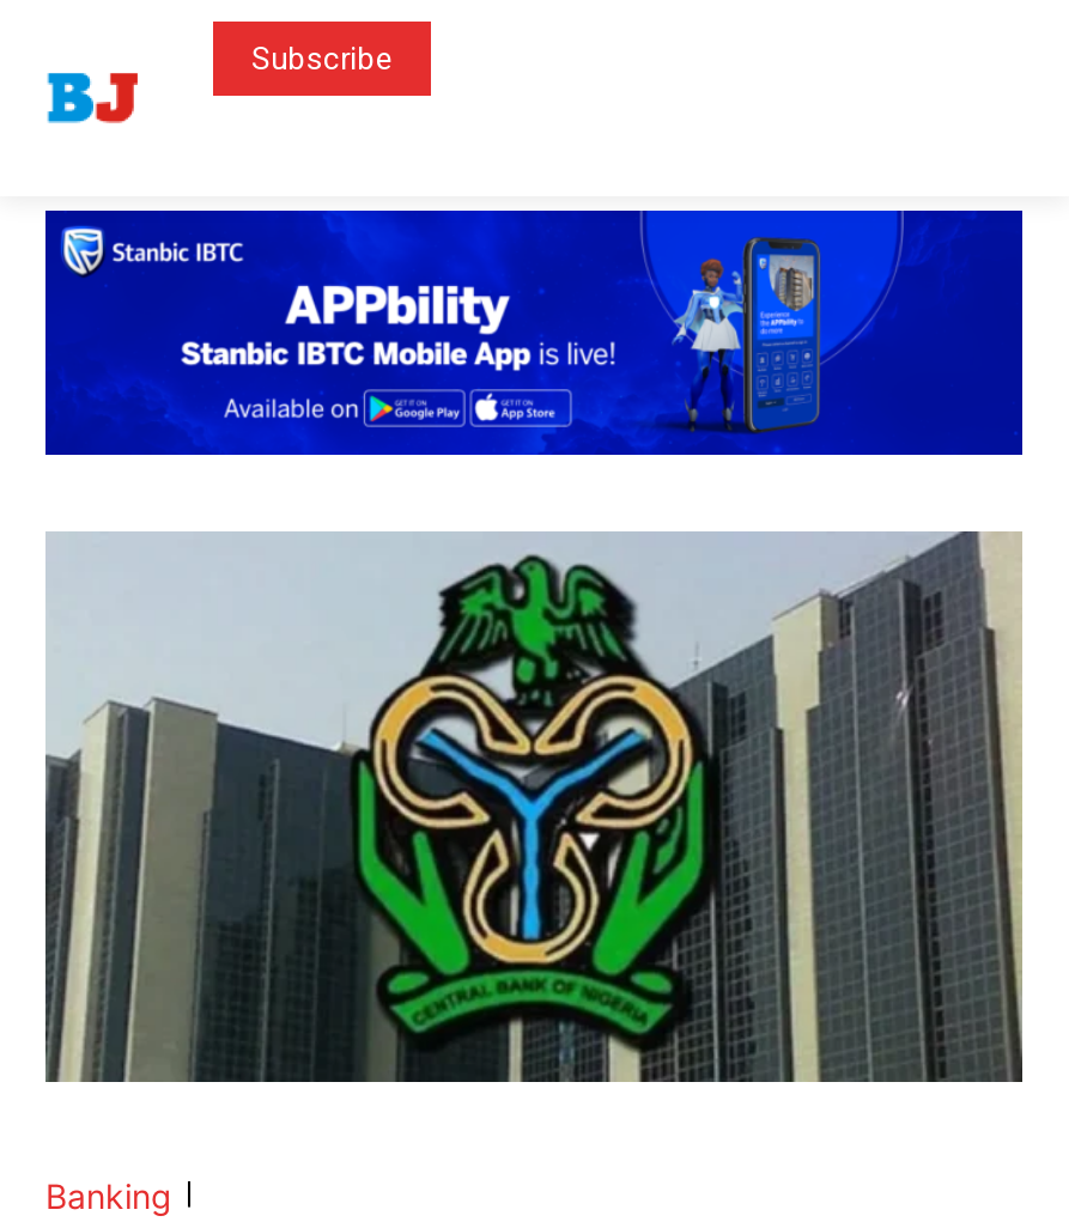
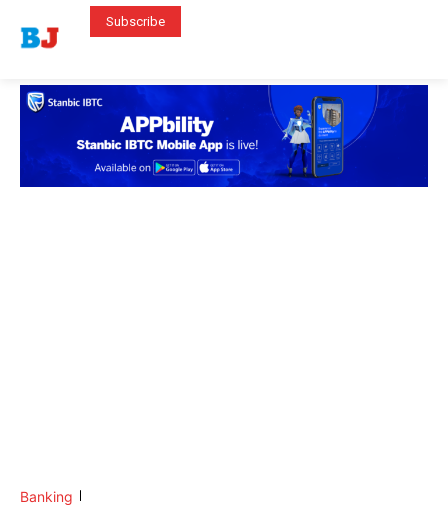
- [image]
